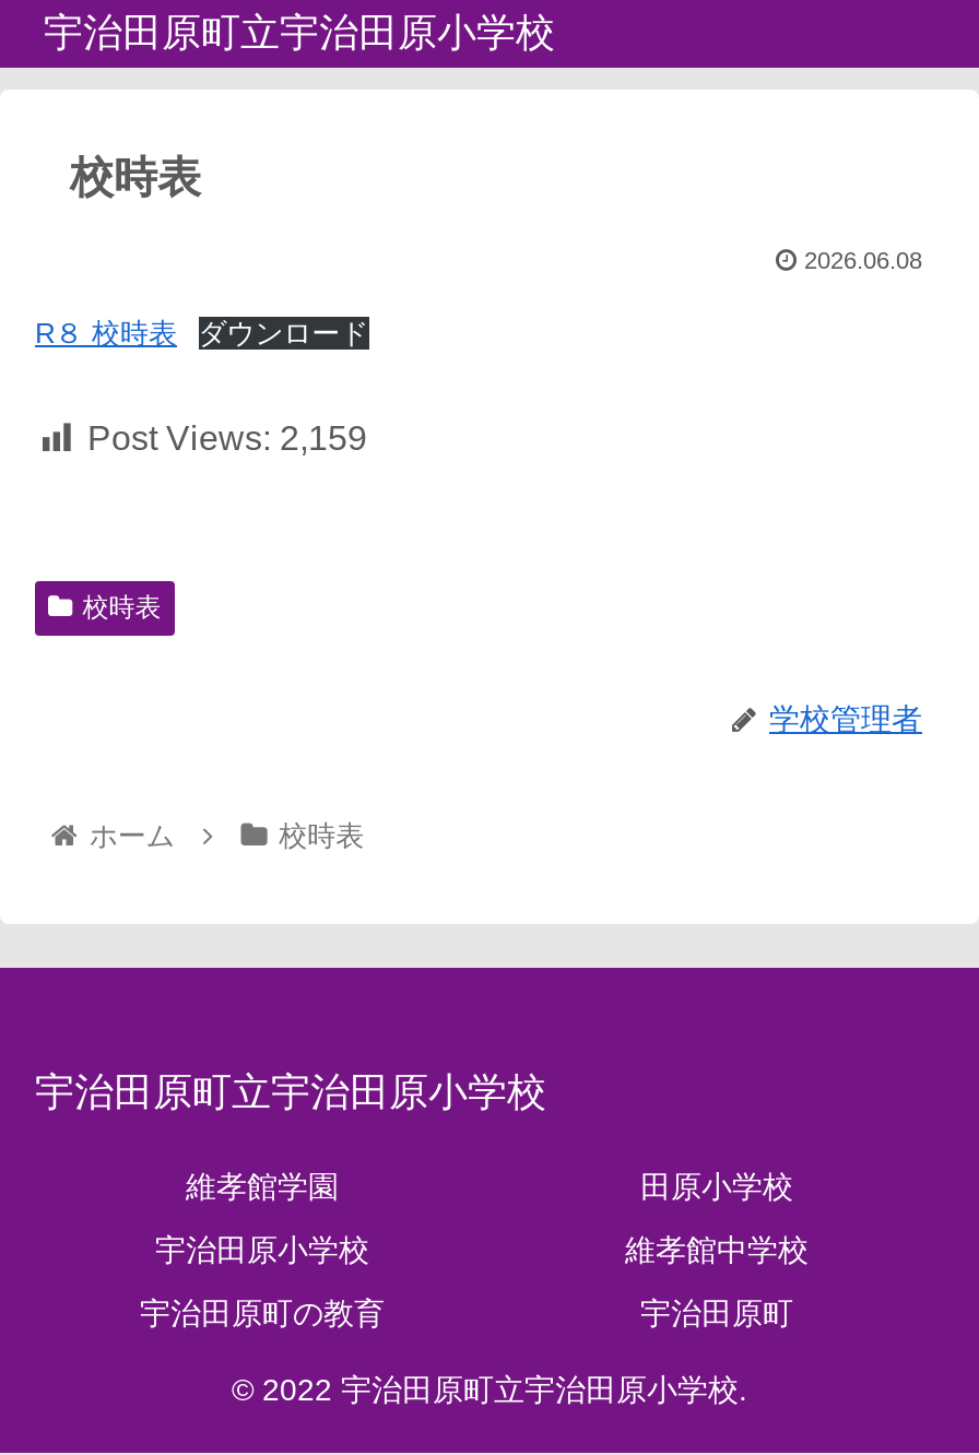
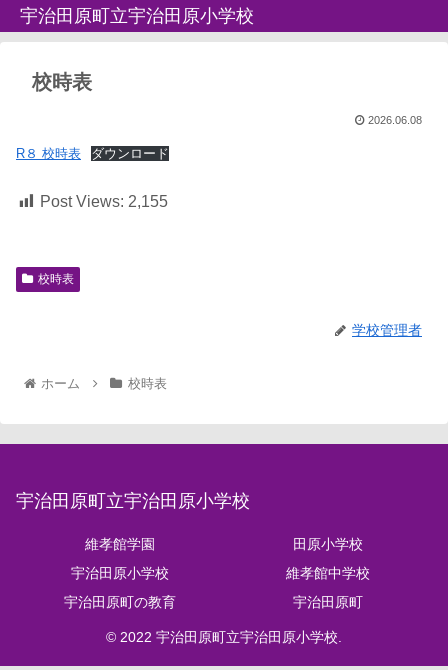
- Post Views: 2,159
+ Post Views: 2,155
